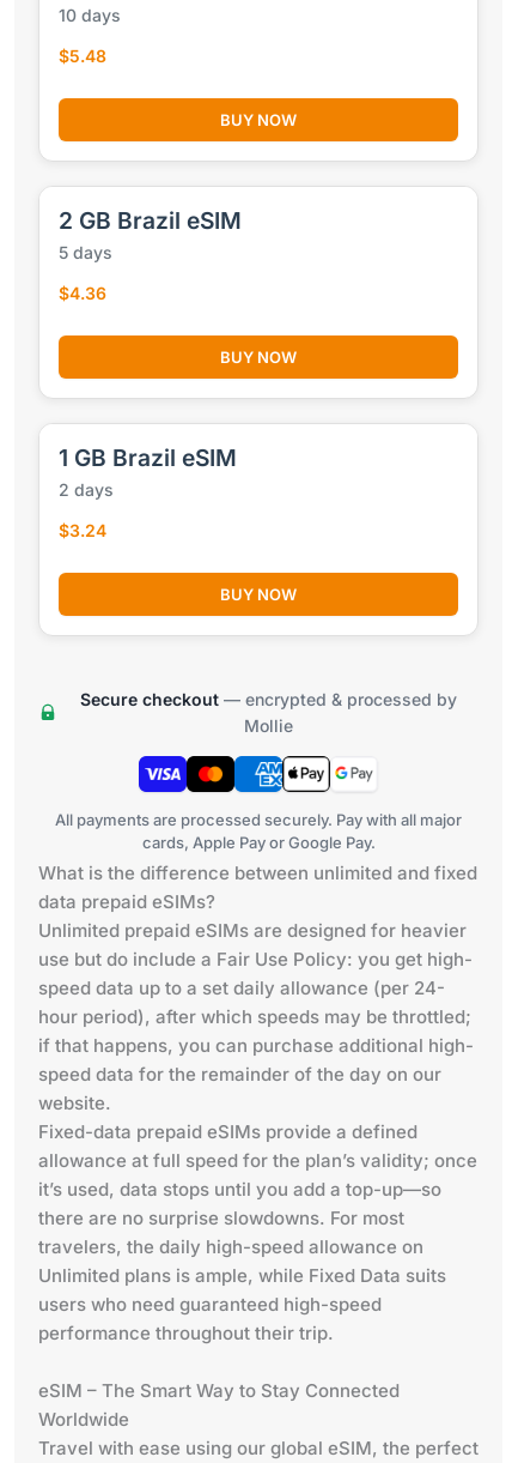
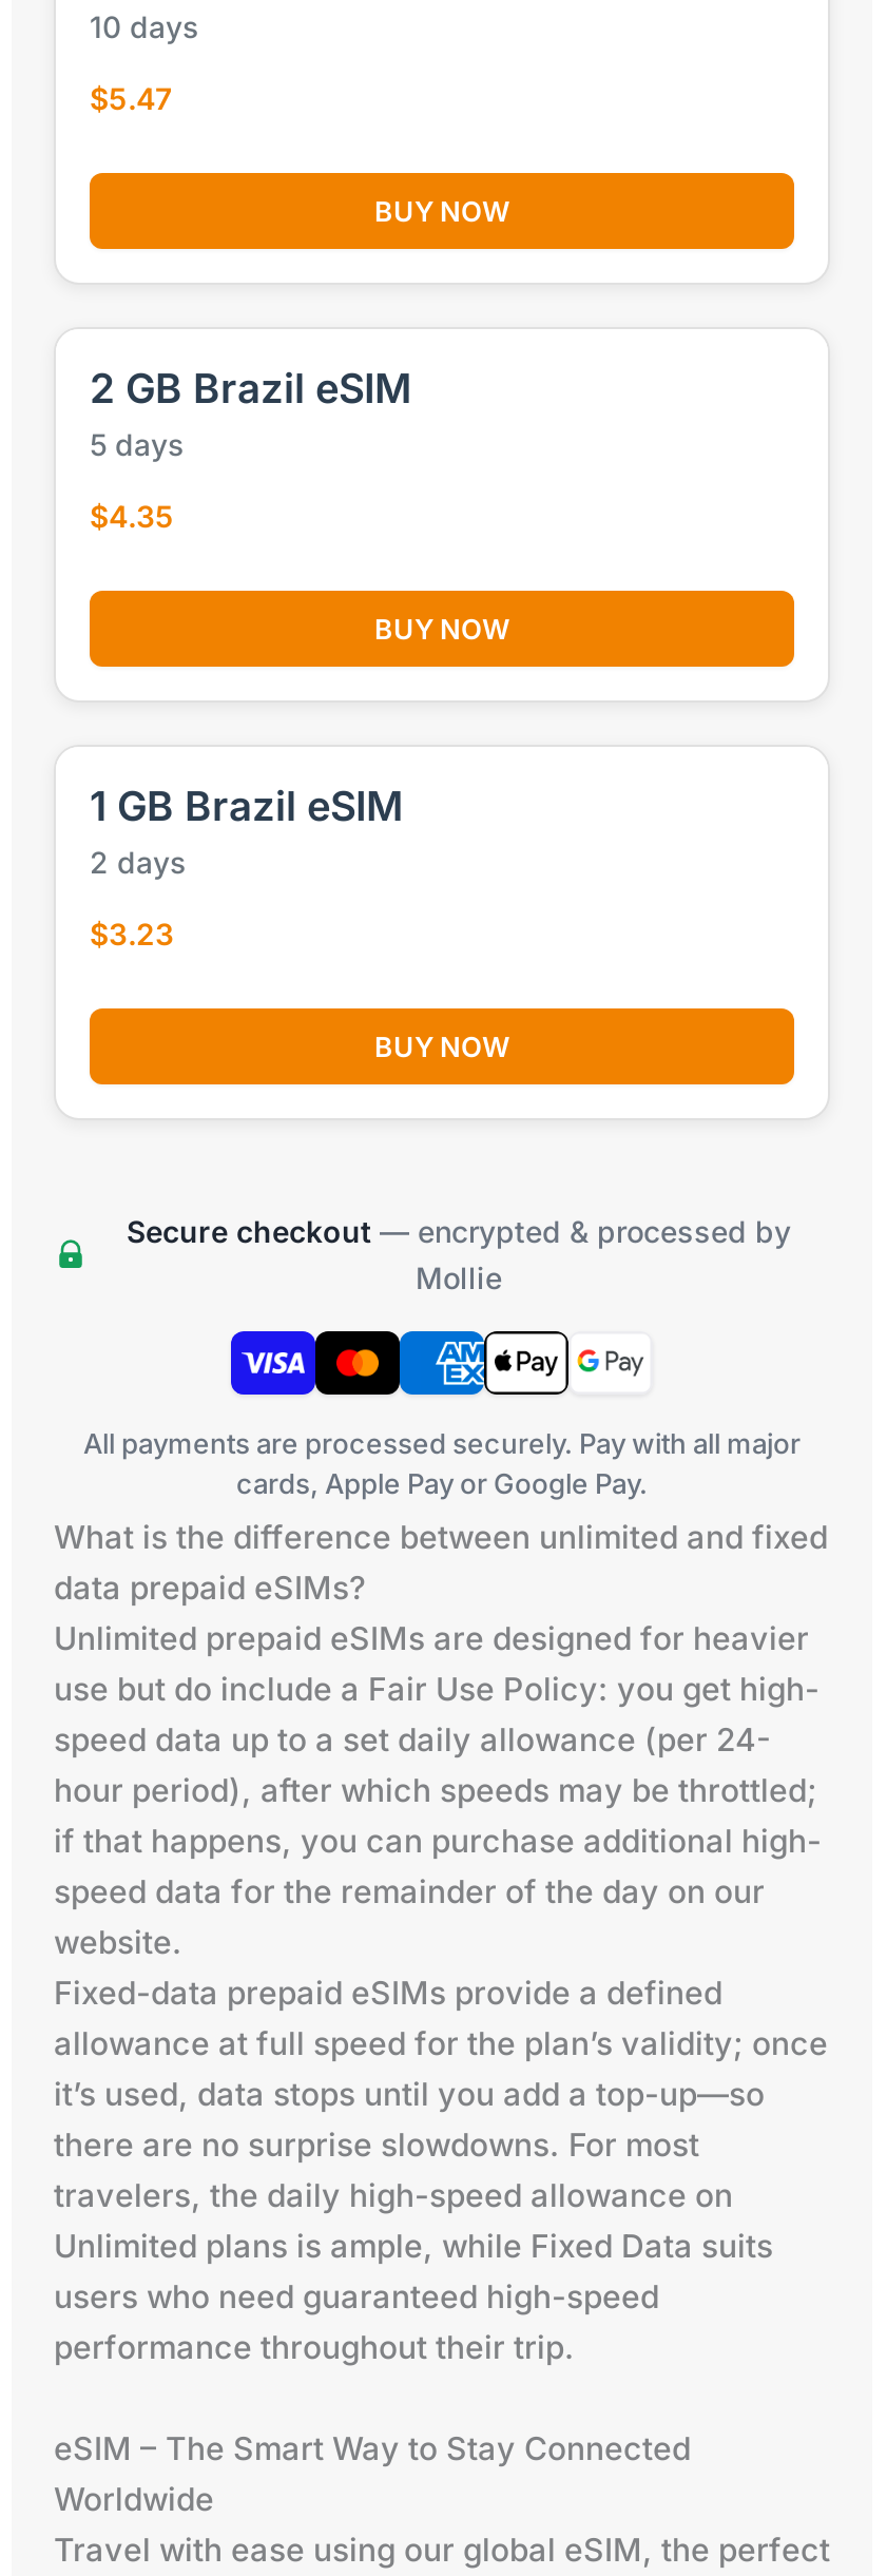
- $5.48
+ $5.47

- $4.36
+ $4.35

- $3.24
+ $3.23
